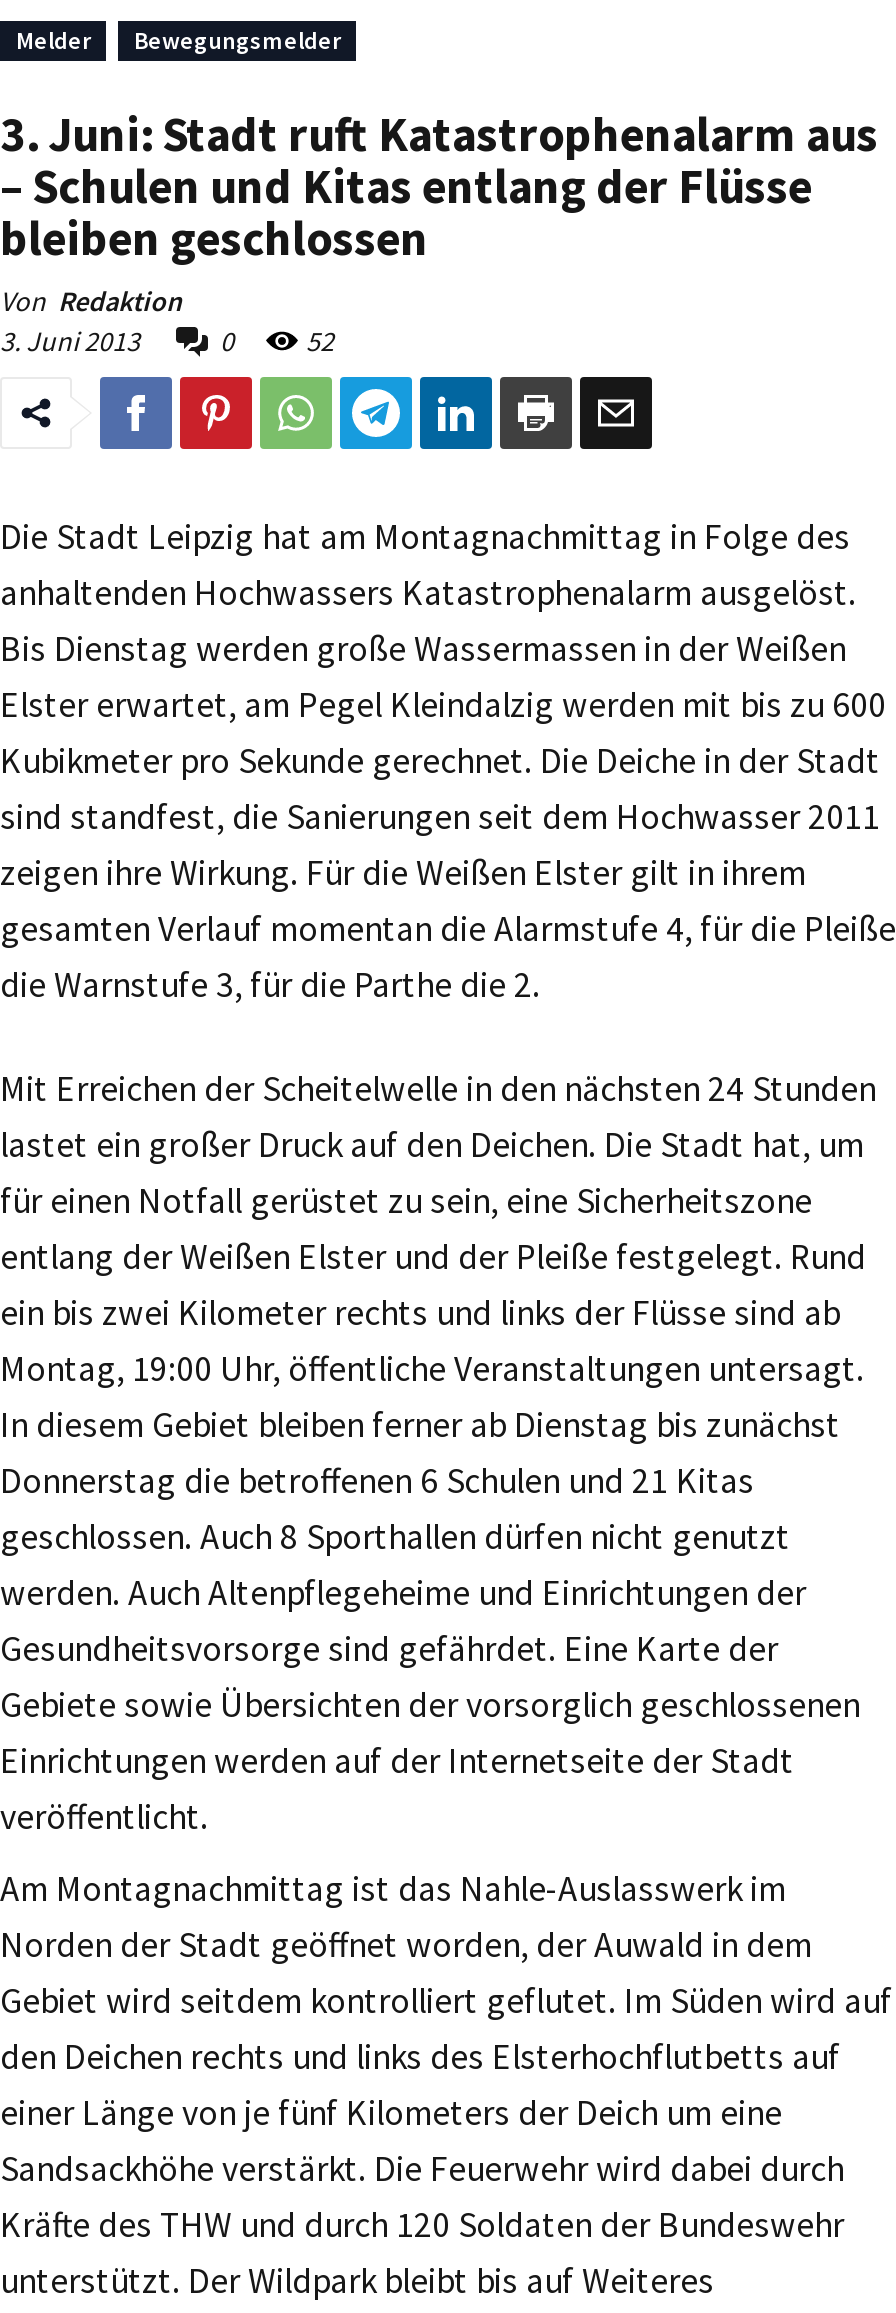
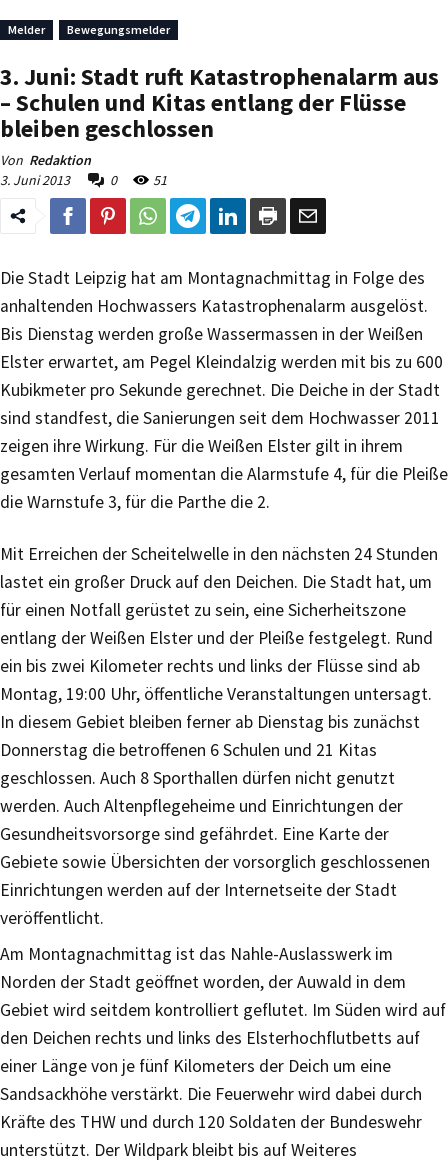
- 0 52
+ 0 51
